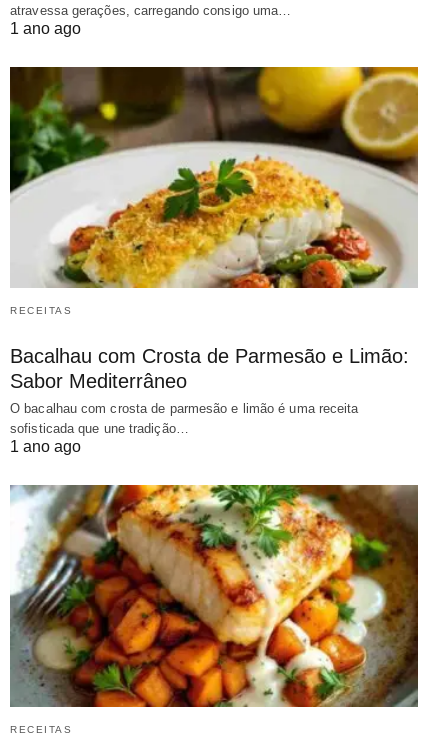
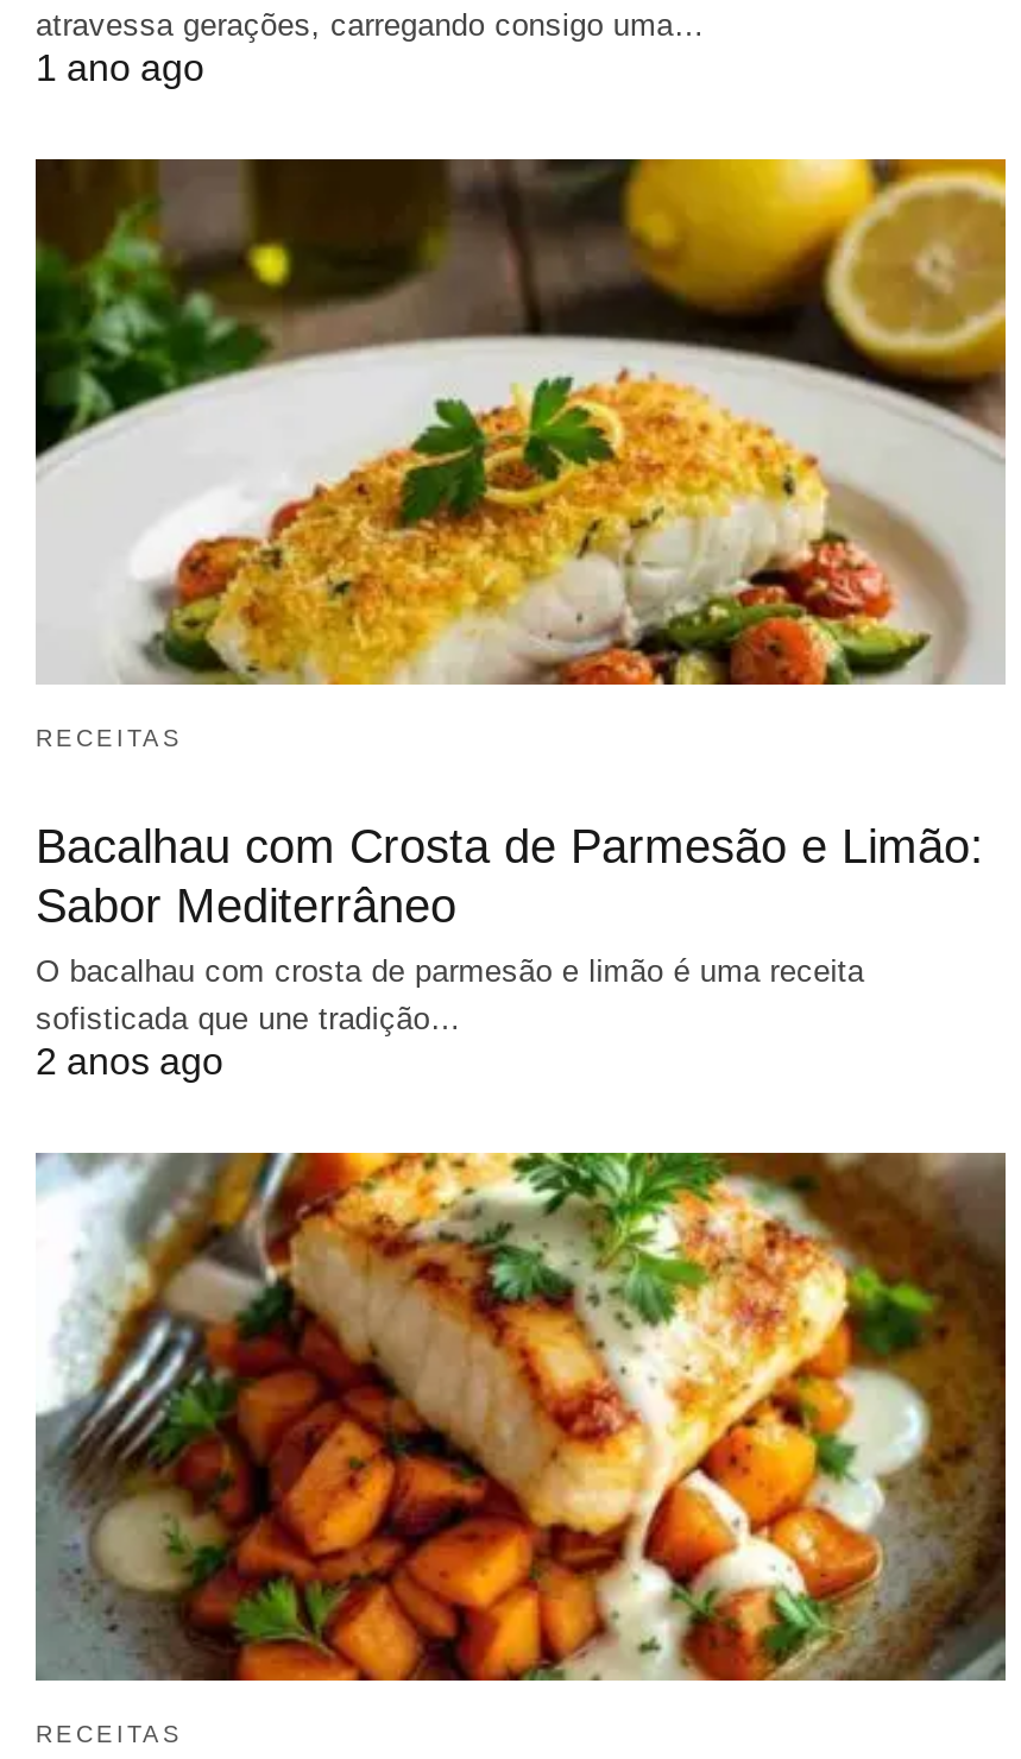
- 1 ano ago
+ 2 anos ago
